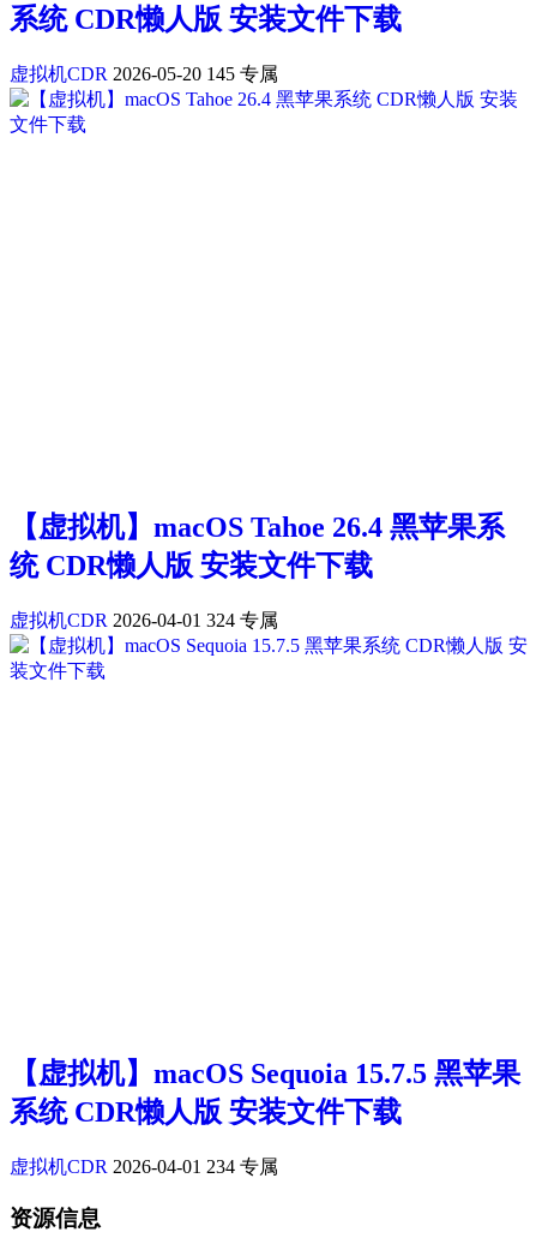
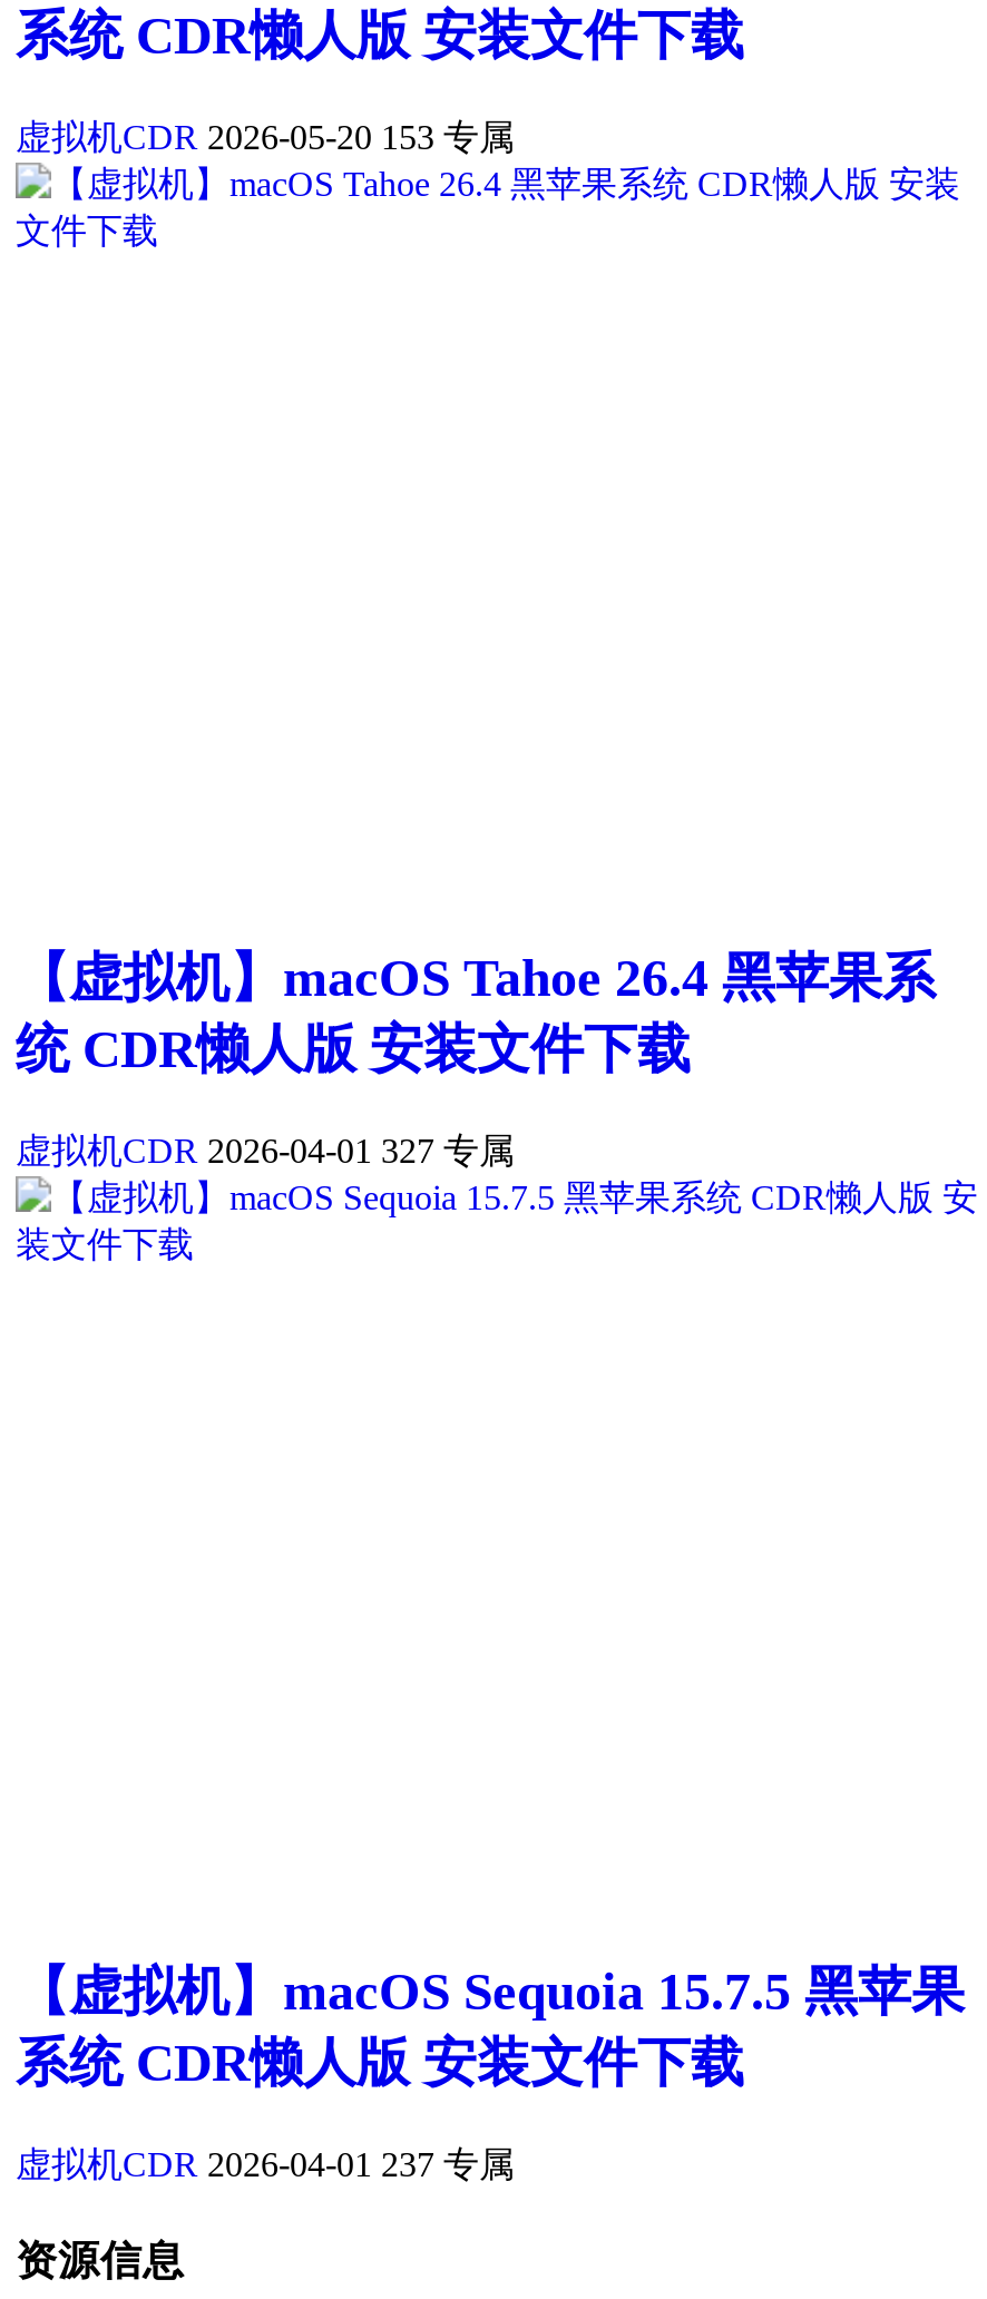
- 虚拟机CDR 2026-05-20 145 专属
+ 虚拟机CDR 2026-05-20 153 专属

- 虚拟机CDR 2026-04-01 324 专属
+ 虚拟机CDR 2026-04-01 327 专属

- 虚拟机CDR 2026-04-01 234 专属
+ 虚拟机CDR 2026-04-01 237 专属
